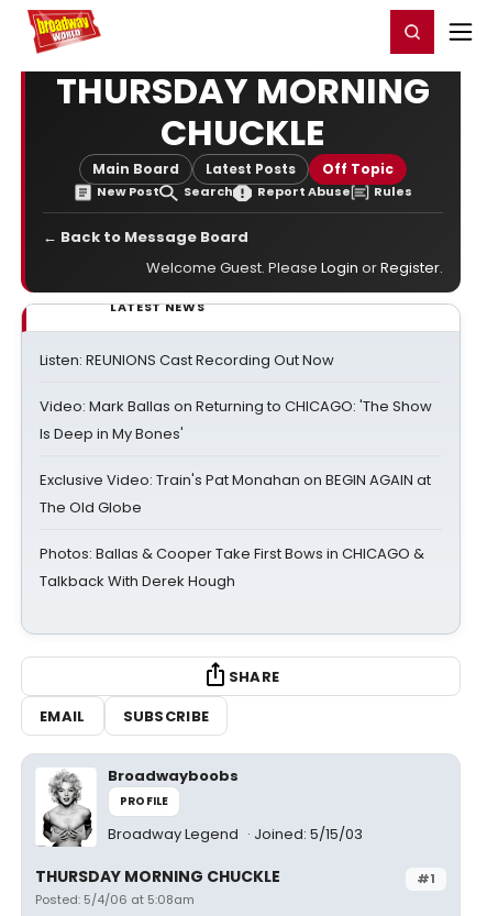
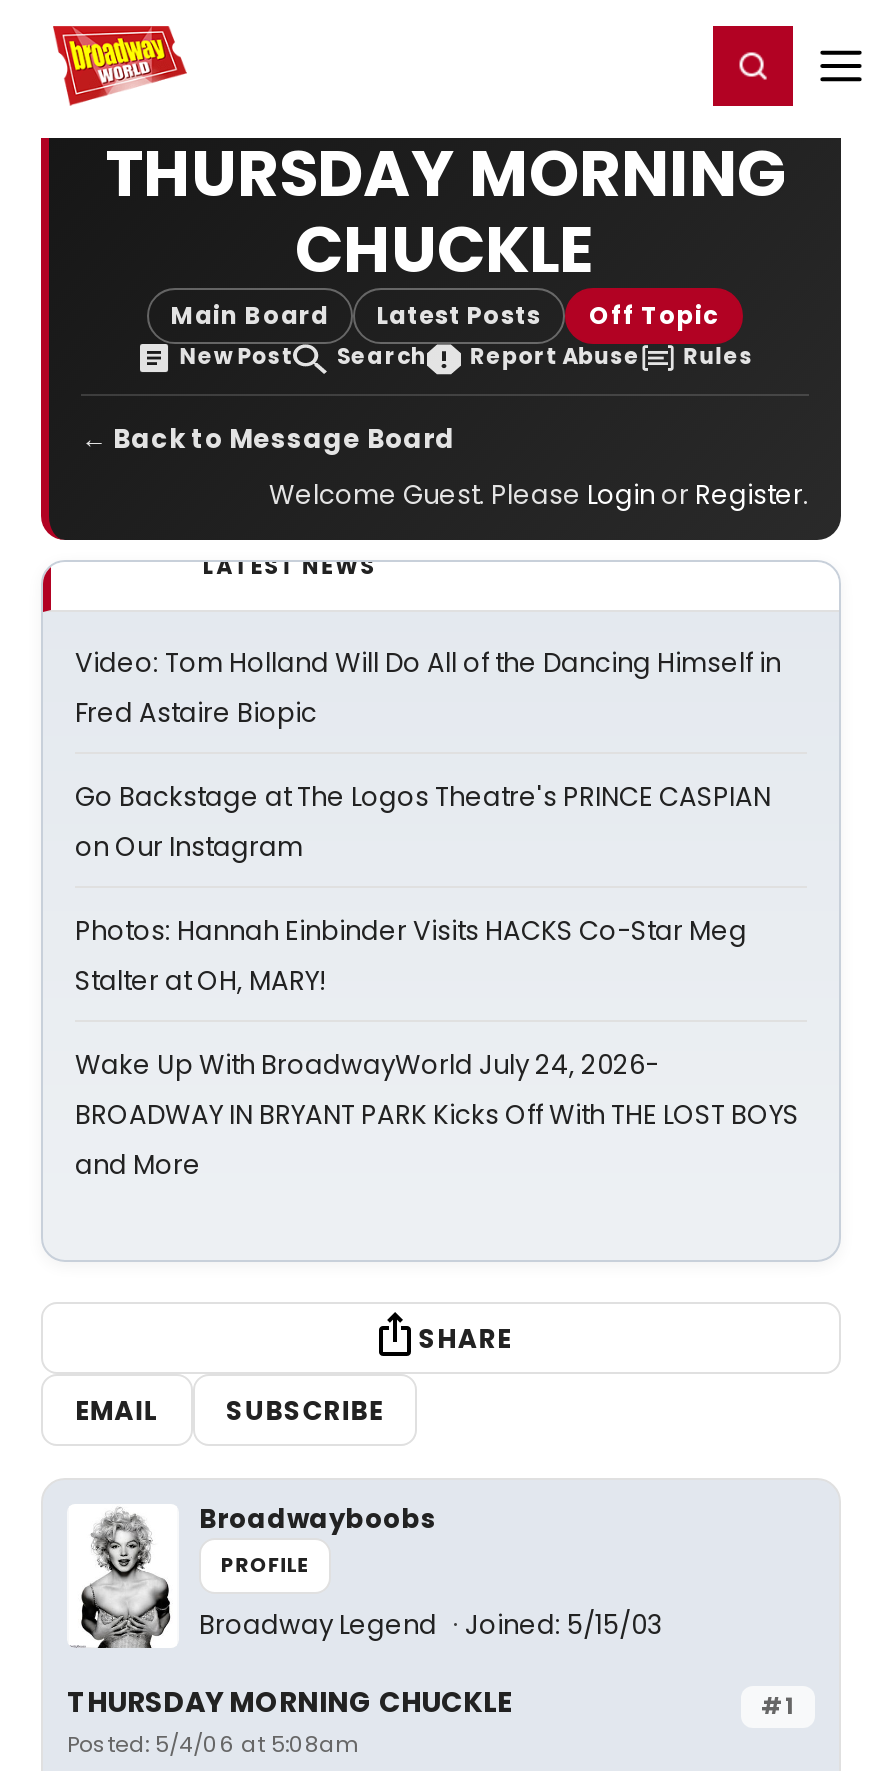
- Listen: REUNIONS Cast Recording Out Now
+ Video: Tom Holland Will Do All of the Dancing Himself in
+ Fred Astaire Biopic

- Video: Mark Ballas on Returning to CHICAGO: 'The Show
- Is Deep in My Bones'
+ Go Backstage at The Logos Theatre's PRINCE CASPIAN
+ on Our Instagram

- Exclusive Video: Train's Pat Monahan on BEGIN AGAIN at
- The Old Globe
+ Photos: Hannah Einbinder Visits HACKS Co-Star Meg
+ Stalter at OH, MARY!

- Photos: Ballas & Cooper Take First Bows in CHICAGO &
- Talkback With Derek Hough
+ Wake Up With BroadwayWorld July 24, 2026-
+ BROADWAY IN BRYANT PARK Kicks Off With THE LOST BOYS
+ and More
